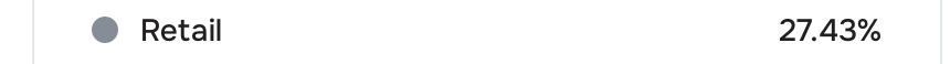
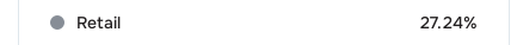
- 27.43%
+ 27.24%
